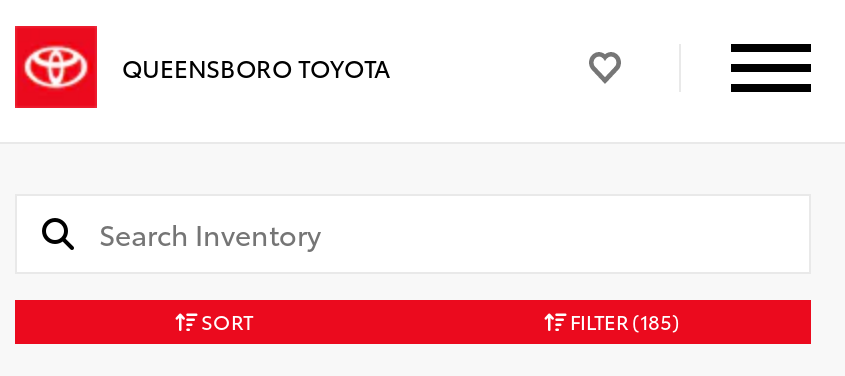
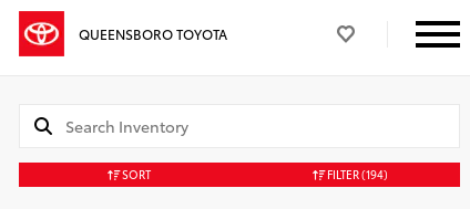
- FILTER (185)
+ FILTER (194)
